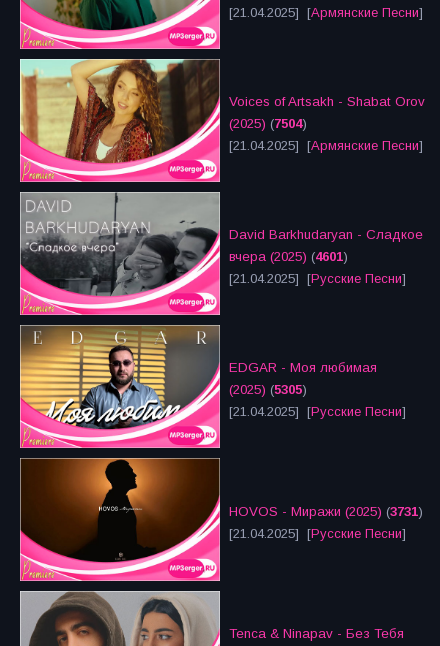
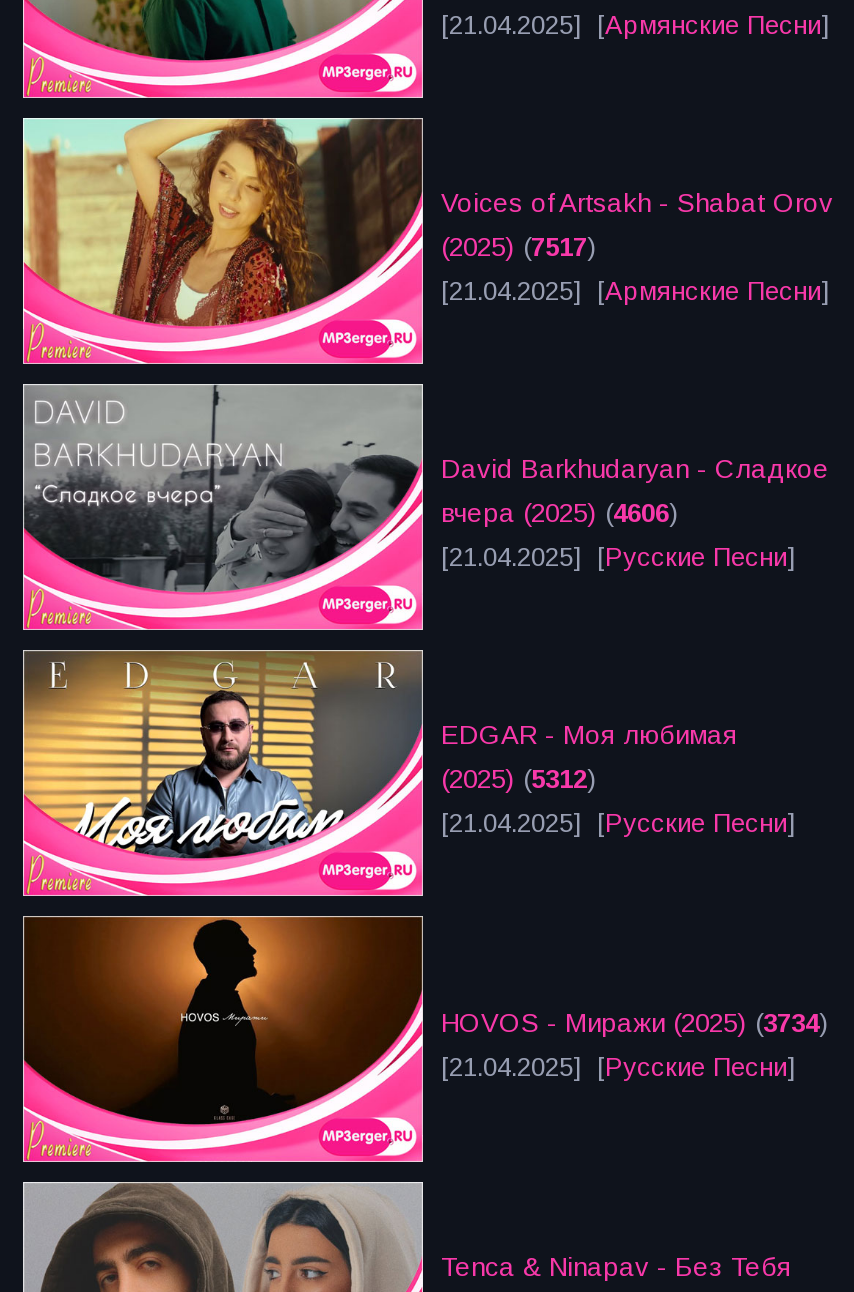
- (2025) (7504)
+ (2025) (7517)

- вчера (2025) (4601)
+ вчера (2025) (4606)

- (2025) (5305)
+ (2025) (5312)

- HOVOS - Миражи (2025) (3731)
+ HOVOS - Миражи (2025) (3734)
